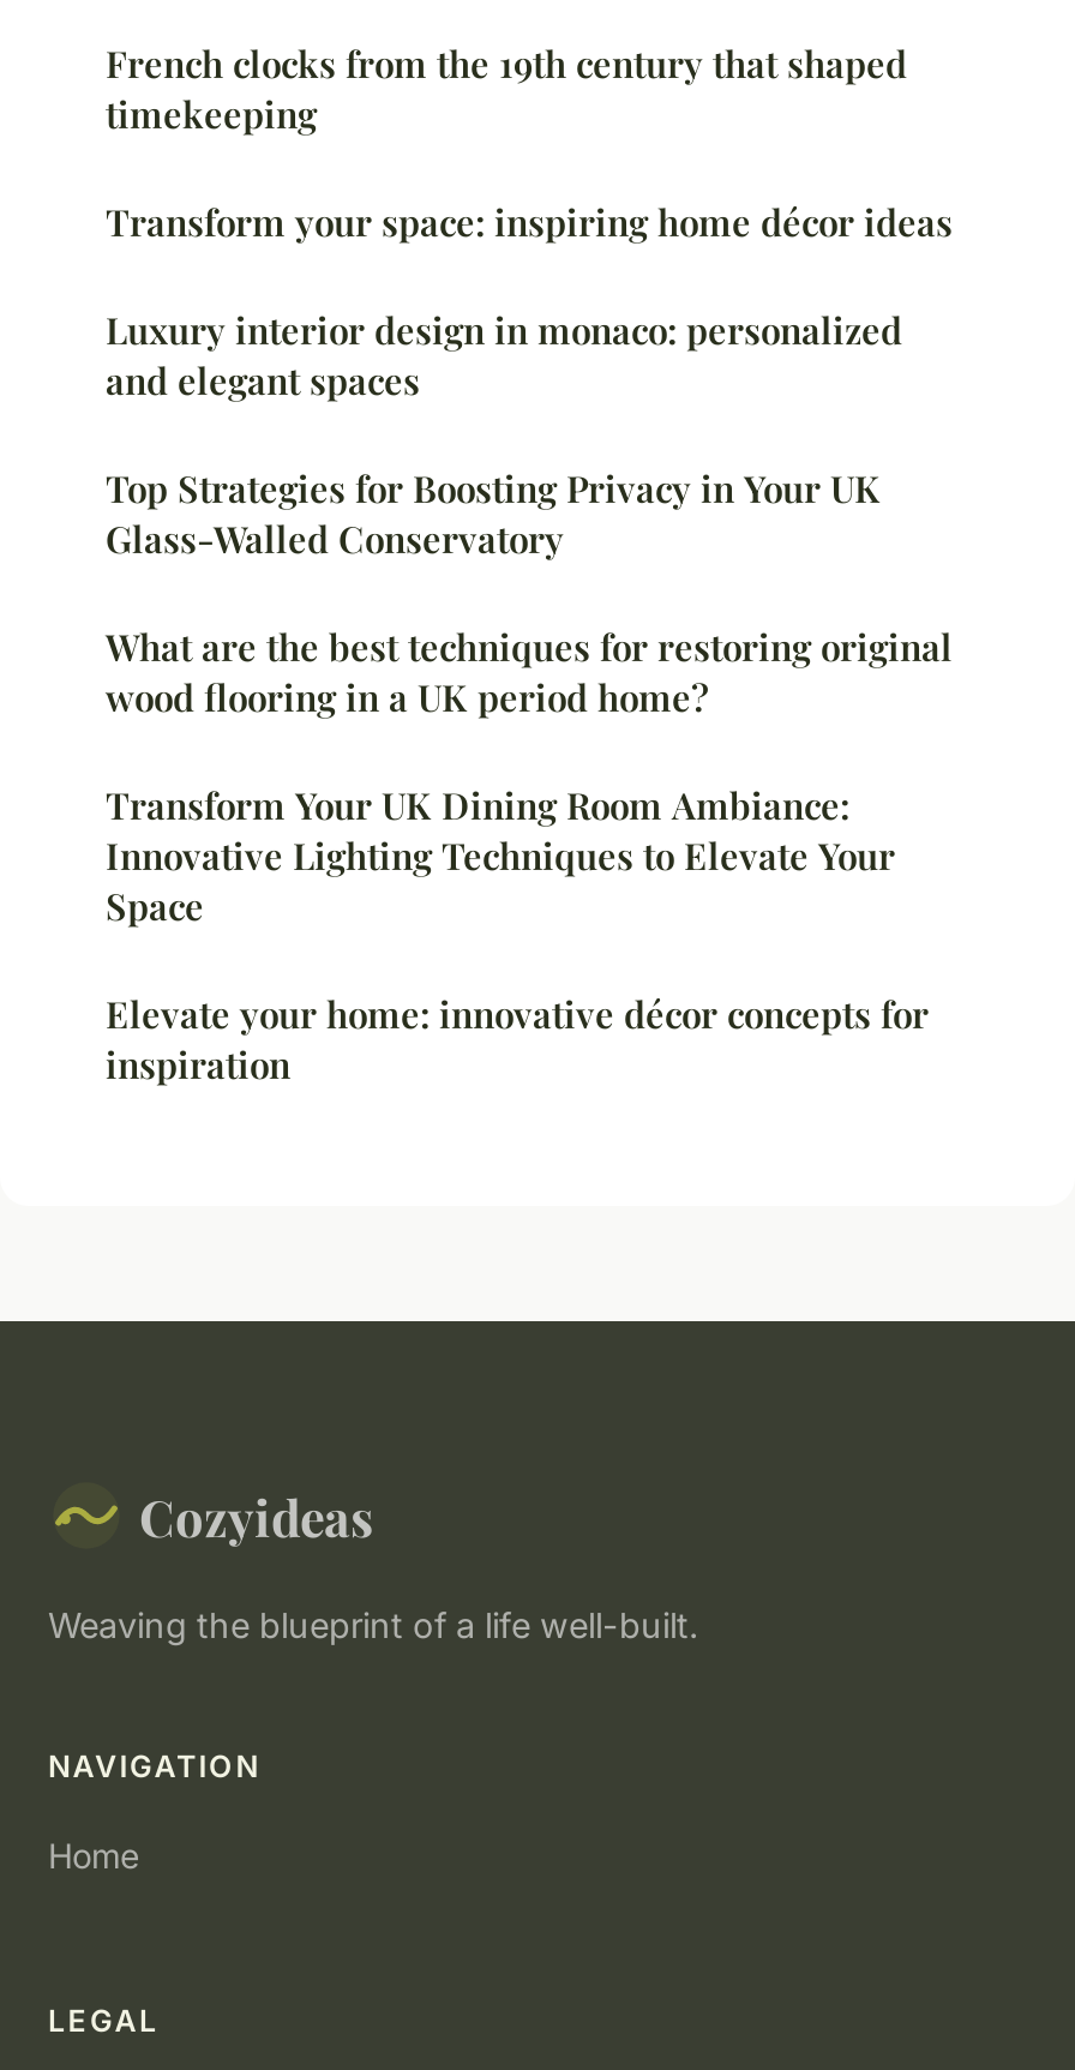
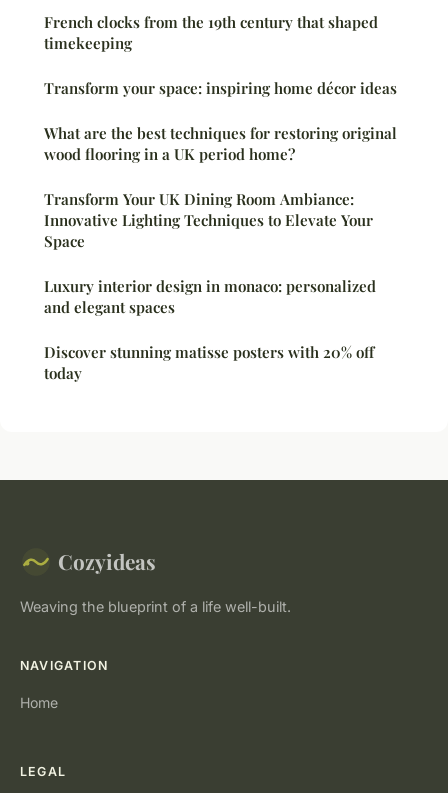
moved down: Luxury interior design in monaco: personalized | and elegant spaces

- Top Strategies for Boosting Privacy in Your UK
- Glass-Walled Conservatory

moved up: What are the best techniques for restoring original | wood flooring in a UK period home? | Transform Your UK Dining Room Ambiance: | Innovative Lighting Techniques to Elevate Your | Space

- Elevate your home: innovative décor concepts for
- inspiration
+ Discover stunning matisse posters with 20% off
+ today
